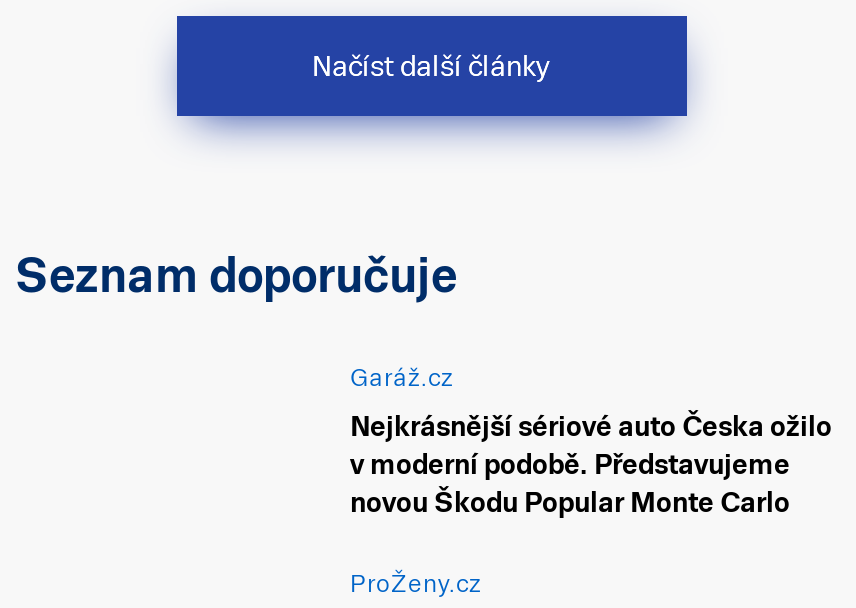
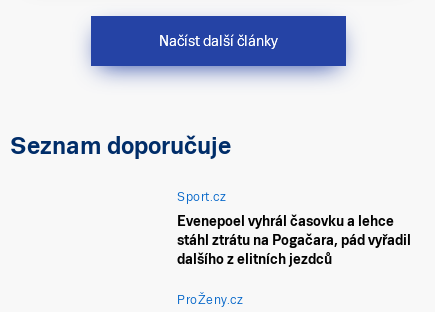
- Garáž.cz
+ Sport.cz

- Nejkrásnější sériové auto Česka ožilo
- v moderní podobě. Představujeme
- novou Škodu Popular Monte Carlo
+ Evenepoel vyhrál časovku a lehce
+ stáhl ztrátu na Pogačara, pád vyřadil
+ dalšího z elitních jezdců
